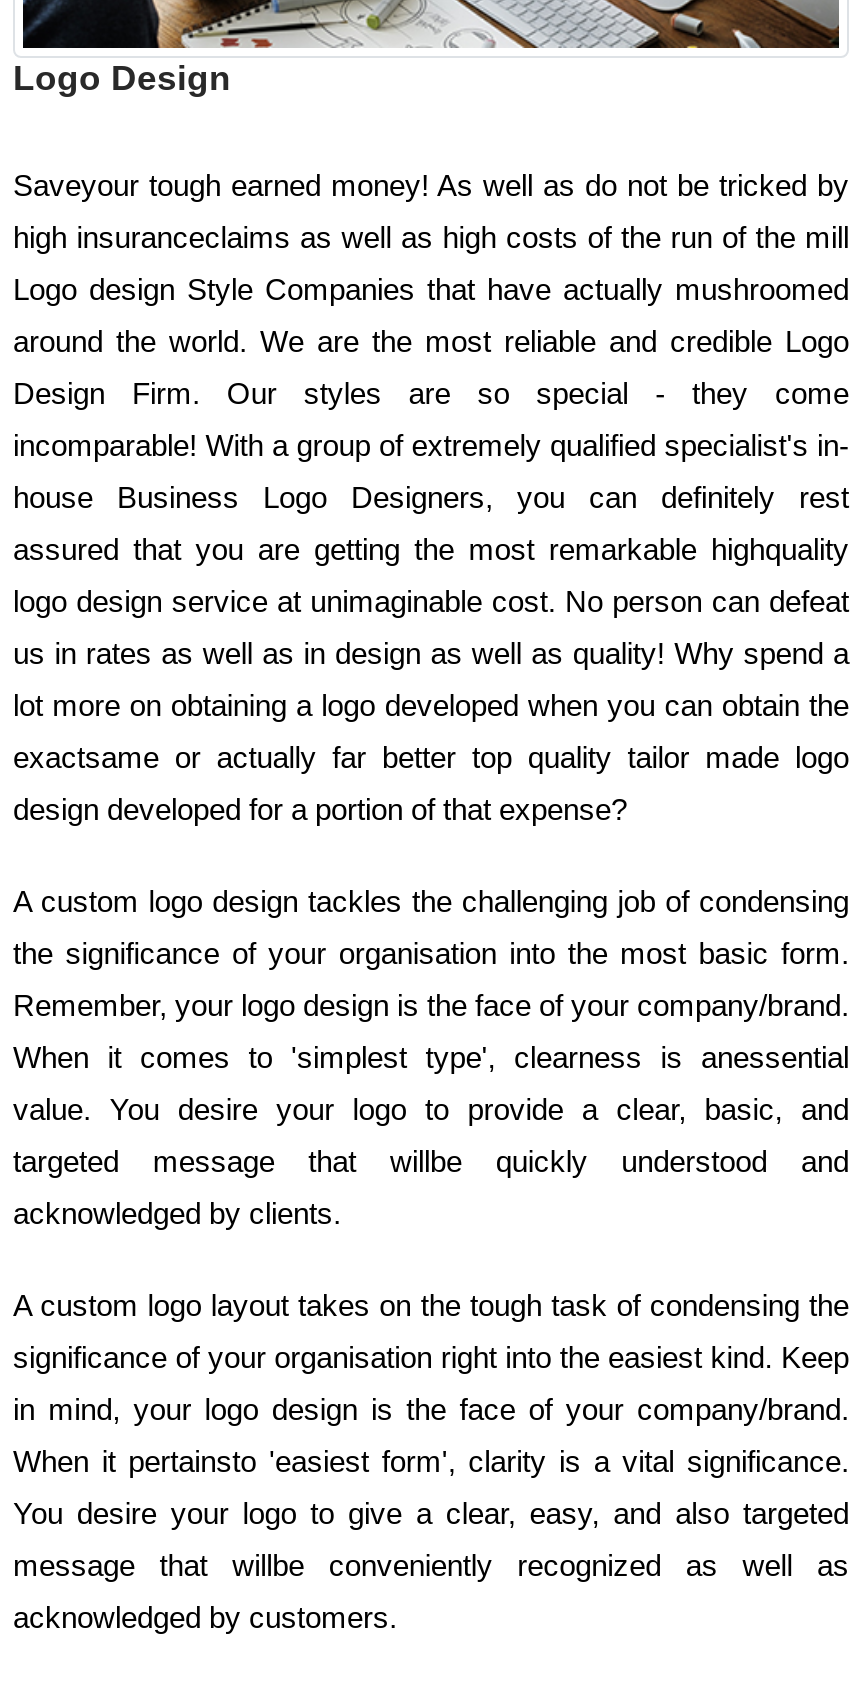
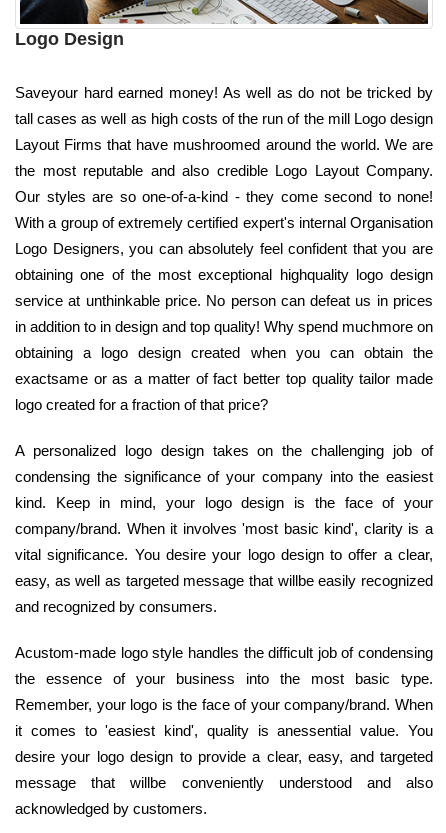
- Saveyour tough earned money! As well as do not be tricked by
+ Saveyour hard earned money! As well as do not be tricked by

- high insuranceclaims as well as high costs of the run of the mill
+ tall cases as well as high costs of the run of the mill Logo design

- Logo design Style Companies that have actually mushroomed
+ Layout Firms that have mushroomed around the world. We are

- around the world. We are the most reliable and credible Logo
+ the most reputable and also credible Logo Layout Company.

- Design Firm. Our styles are so special - they come
+ Our styles are so one-of-a-kind - they come second to none!

- incomparable! With a group of extremely qualified specialist's in-
+ With a group of extremely certified expert's internal Organisation

- house Business Logo Designers, you can definitely rest
+ Logo Designers, you can absolutely feel confident that you are

- assured that you are getting the most remarkable highquality
+ obtaining one of the most exceptional highquality logo design

- logo design service at unimaginable cost. No person can defeat
+ service at unthinkable price. No person can defeat us in prices

- us in rates as well as in design as well as quality! Why spend a
+ in addition to in design and top quality! Why spend muchmore on

- lot more on obtaining a logo developed when you can obtain the
+ obtaining a logo design created when you can obtain the

- exactsame or actually far better top quality tailor made logo
+ exactsame or as a matter of fact better top quality tailor made

- design developed for a portion of that expense?
+ logo created for a fraction of that price?

- A custom logo design tackles the challenging job of condensing
+ A personalized logo design takes on the challenging job of

- the significance of your organisation into the most basic form.
+ condensing the significance of your company into the easiest

- Remember, your logo design is the face of your company/brand.
+ kind. Keep in mind, your logo design is the face of your

- When it comes to 'simplest type', clearness is anessential
+ company/brand. When it involves 'most basic kind', clarity is a

- value. You desire your logo to provide a clear, basic, and
+ vital significance. You desire your logo design to offer a clear,

- targeted message that willbe quickly understood and
+ easy, as well as targeted message that willbe easily recognized

- acknowledged by clients.
+ and recognized by consumers.

- A custom logo layout takes on the tough task of condensing the
+ Acustom-made logo style handles the difficult job of condensing

- significance of your organisation right into the easiest kind. Keep
+ the essence of your business into the most basic type.

- in mind, your logo design is the face of your company/brand.
+ Remember, your logo is the face of your company/brand. When

- When it pertainsto 'easiest form', clarity is a vital significance.
+ it comes to 'easiest kind', quality is anessential value. You

- You desire your logo to give a clear, easy, and also targeted
+ desire your logo design to provide a clear, easy, and targeted

- message that willbe conveniently recognized as well as
+ message that willbe conveniently understood and also
